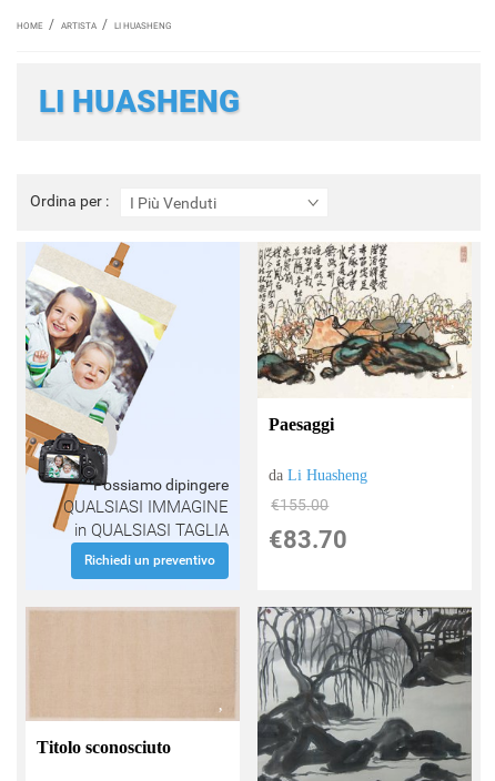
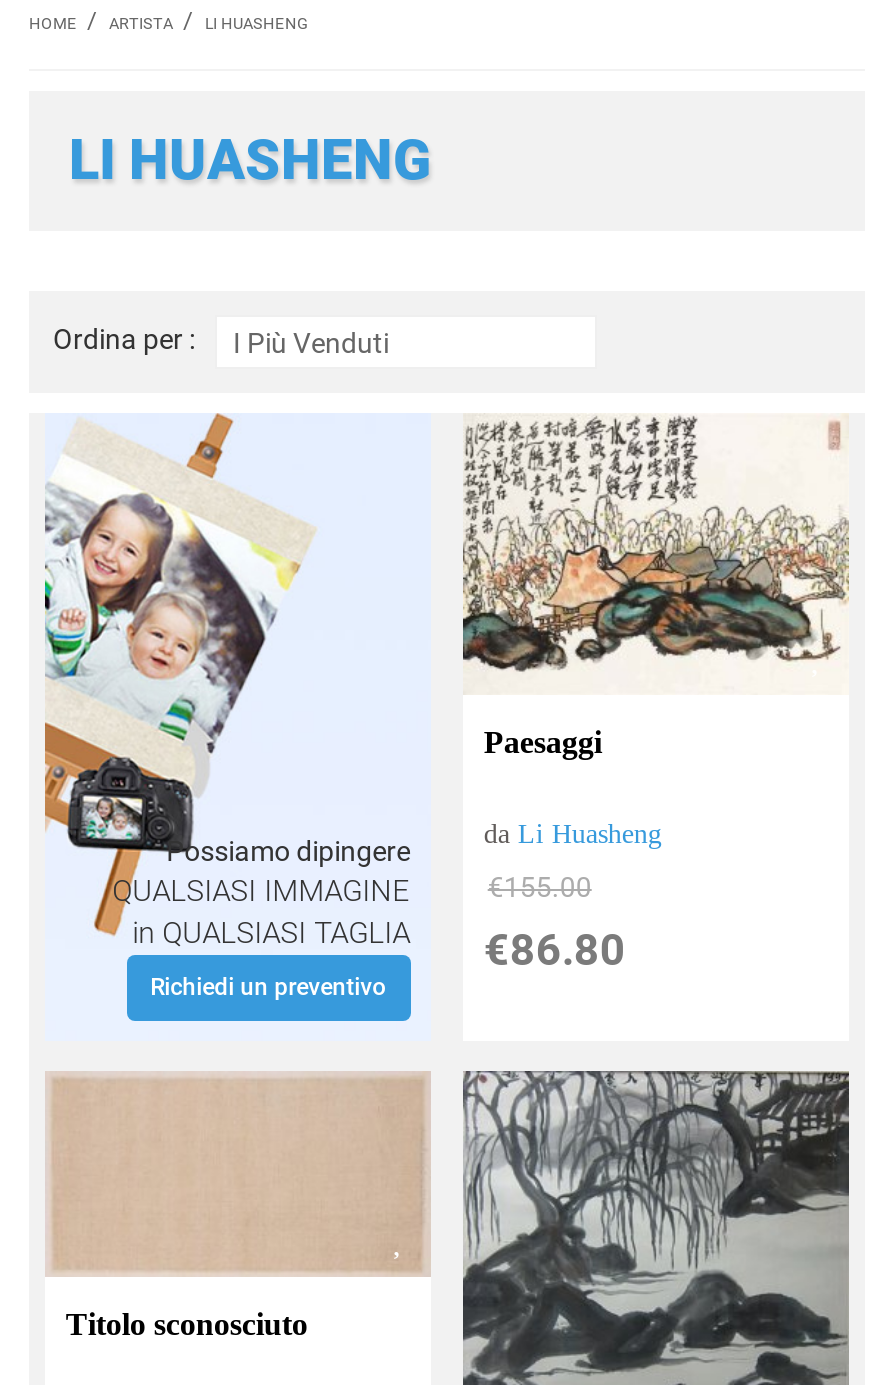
- €83.70
+ €86.80
